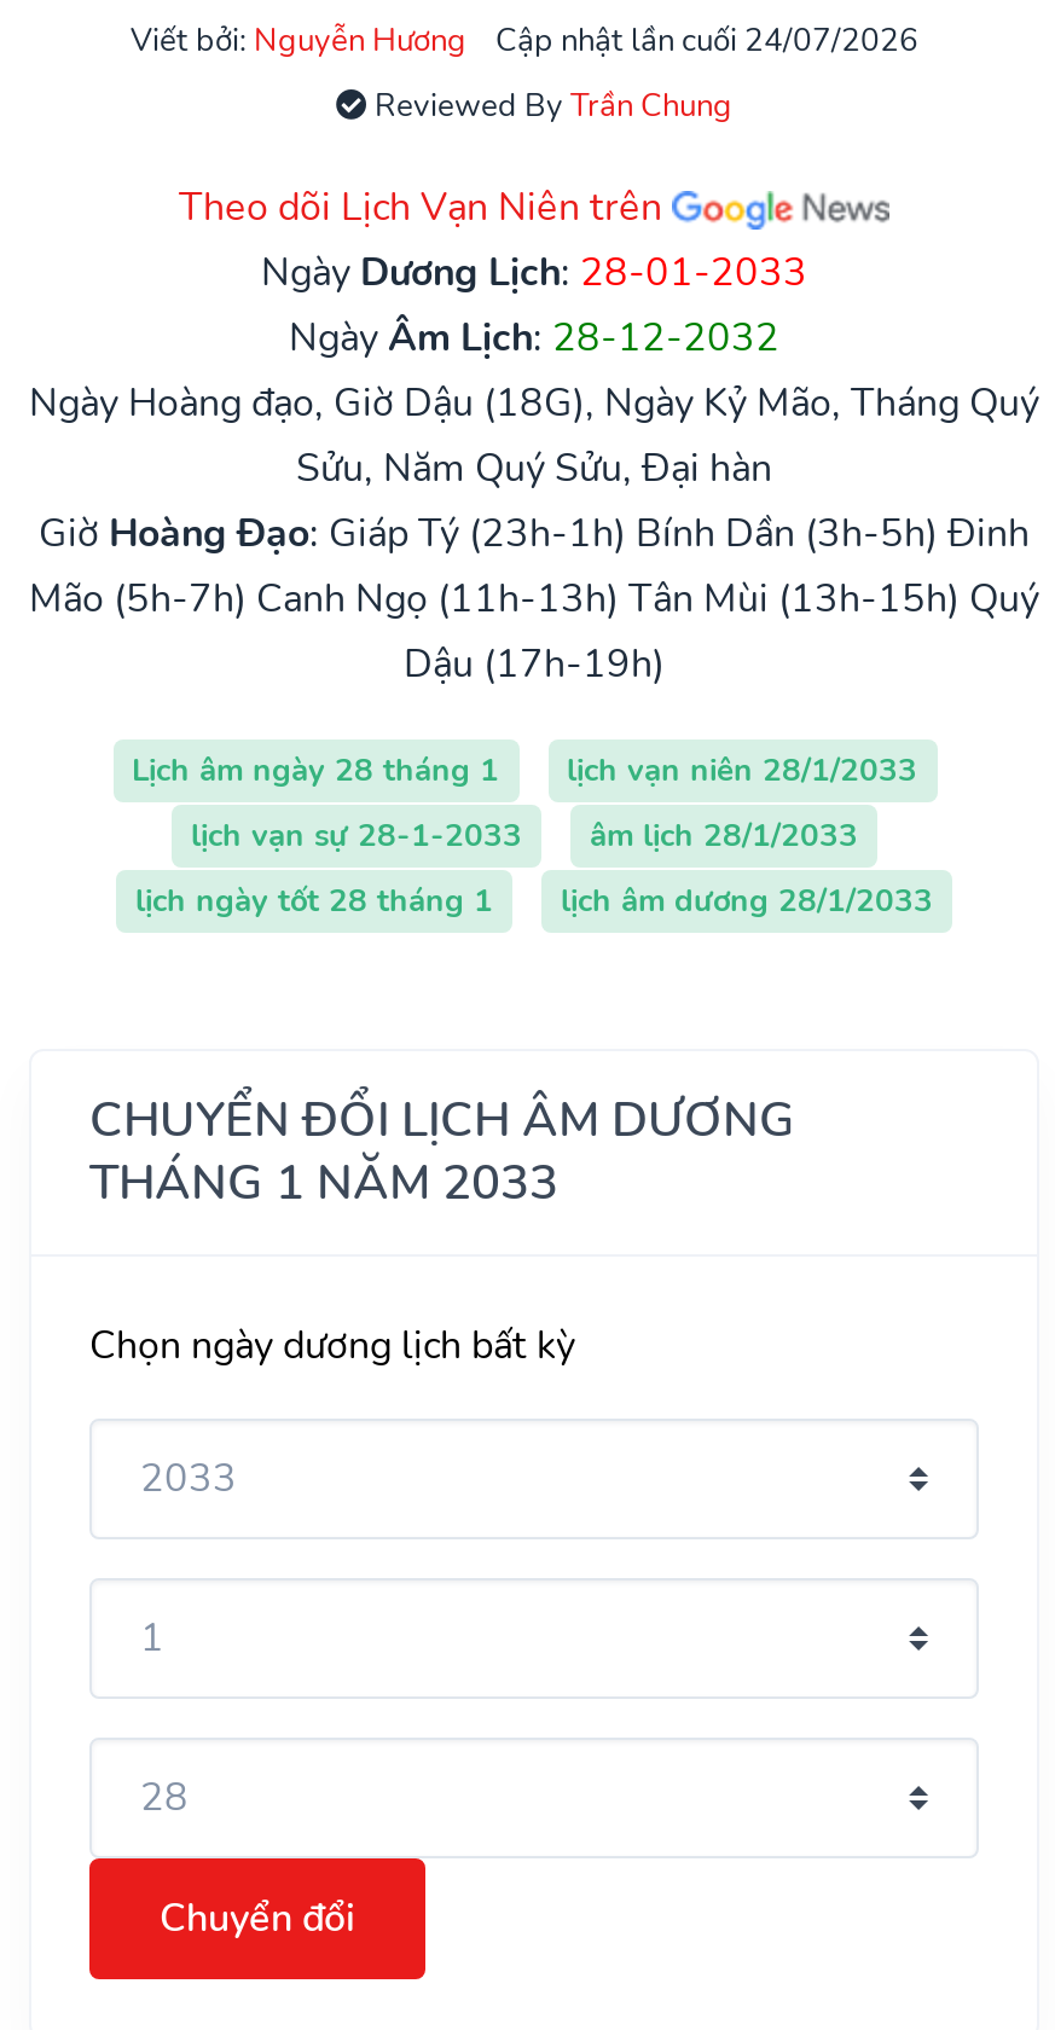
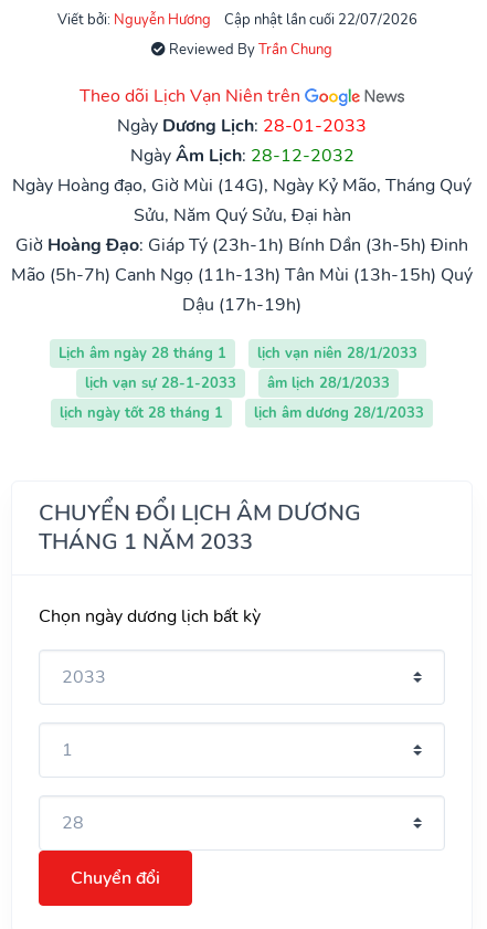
- Cập nhật lần cuối 24/07/2026
+ Cập nhật lần cuối 22/07/2026

- Ngày Hoàng đạo, Giờ Dậu (18G), Ngày Kỷ Mão, Tháng Quý
+ Ngày Hoàng đạo, Giờ Mùi (14G), Ngày Kỷ Mão, Tháng Quý
